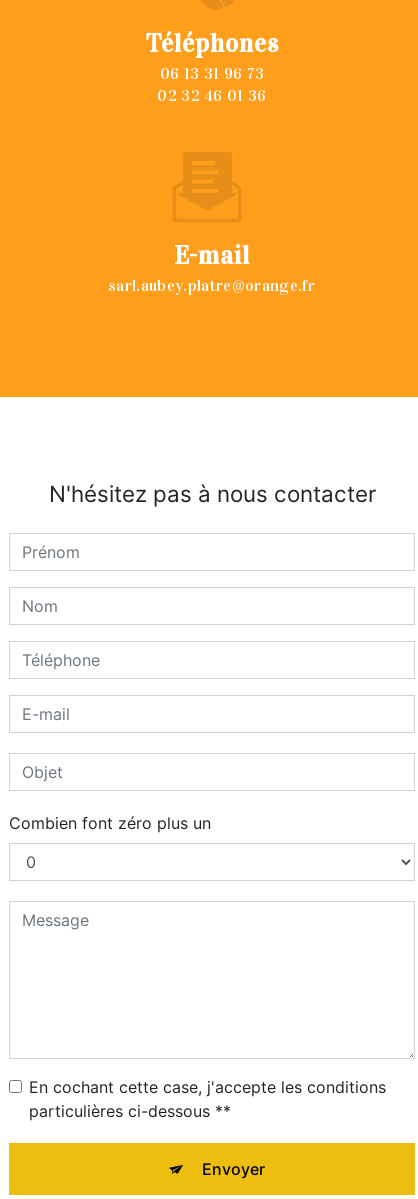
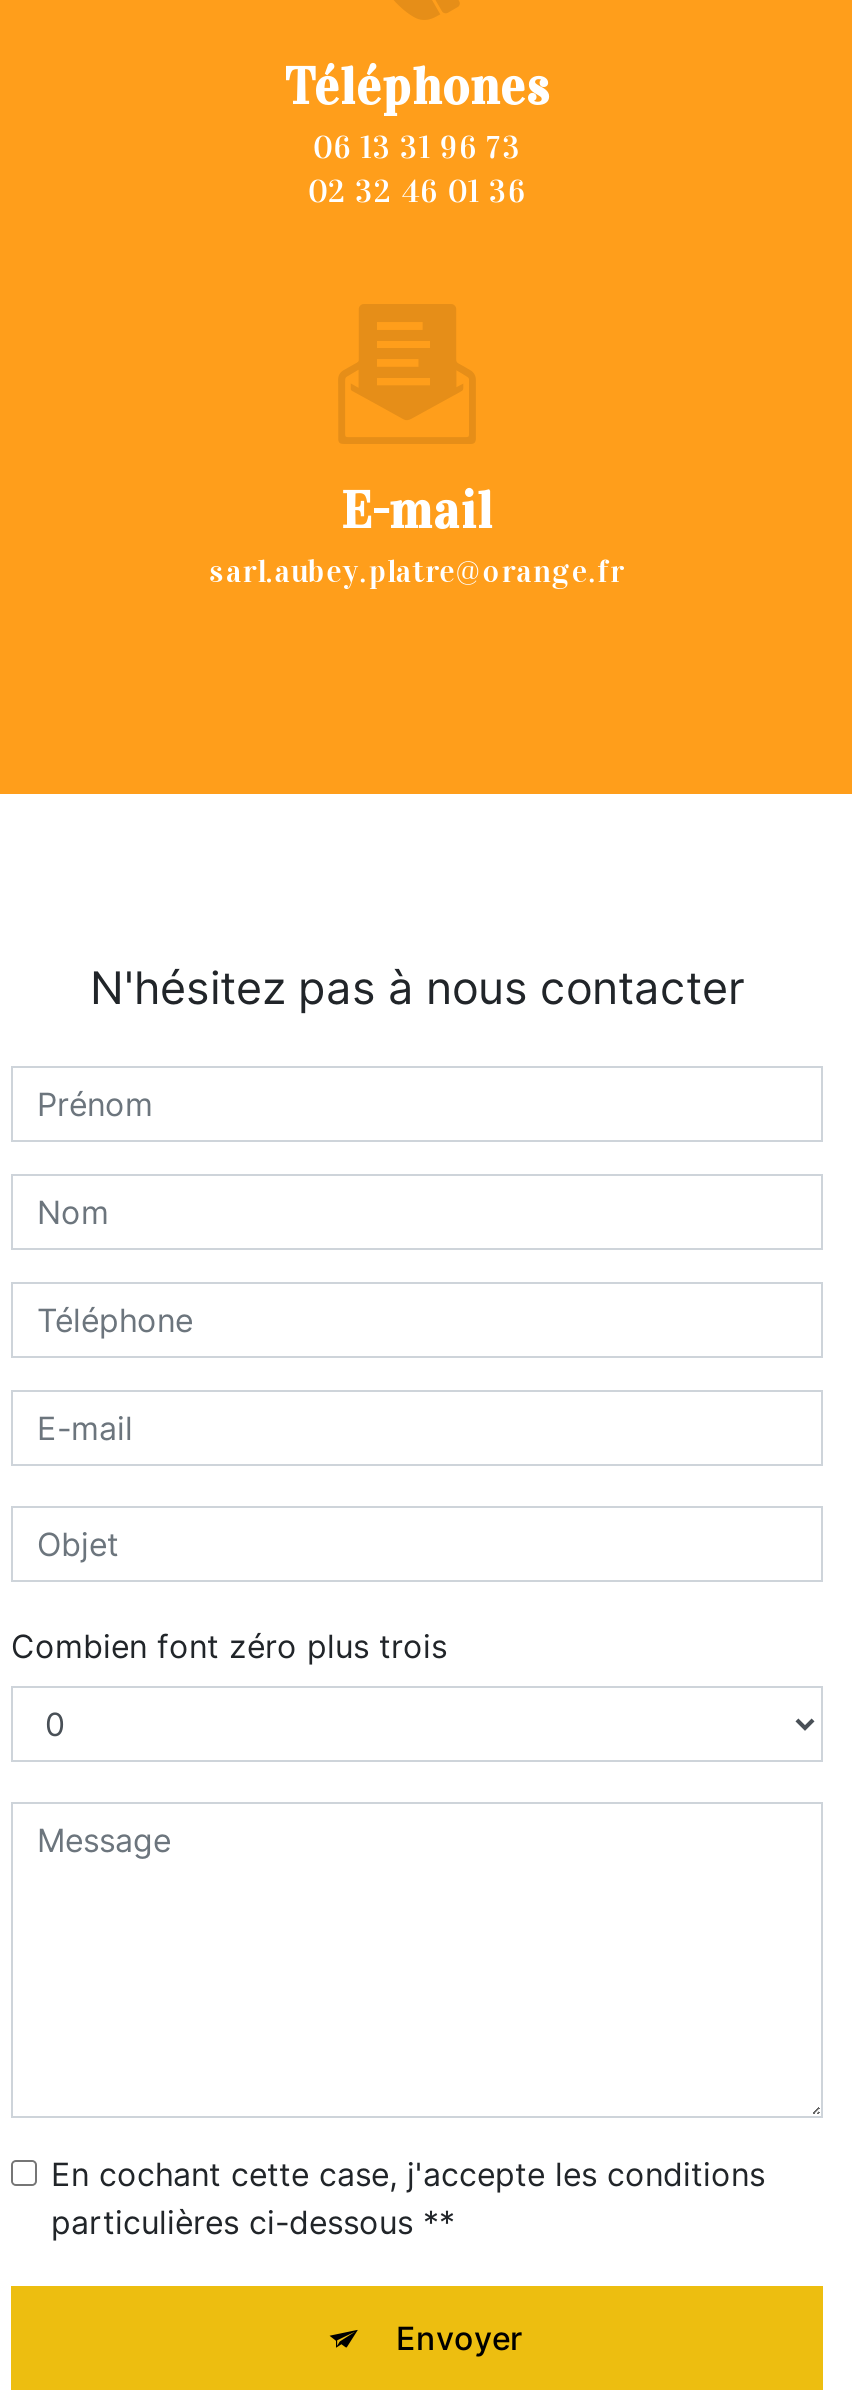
- Combien font zéro plus un
+ Combien font zéro plus trois
